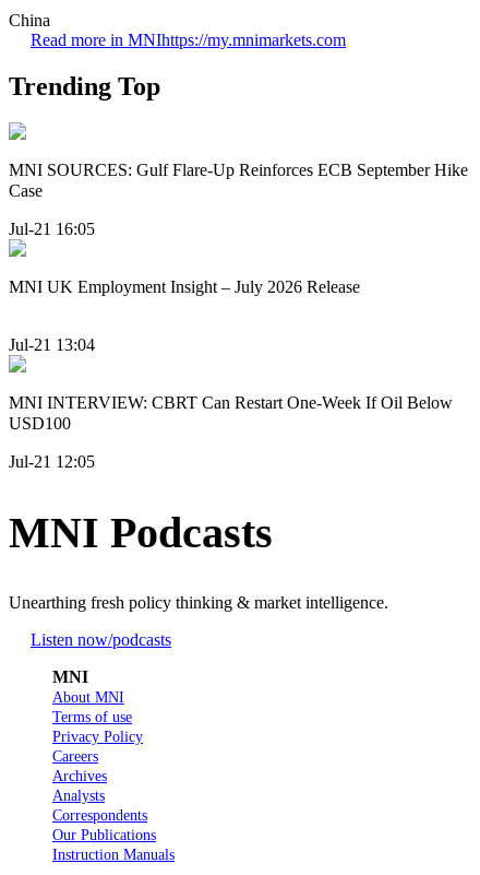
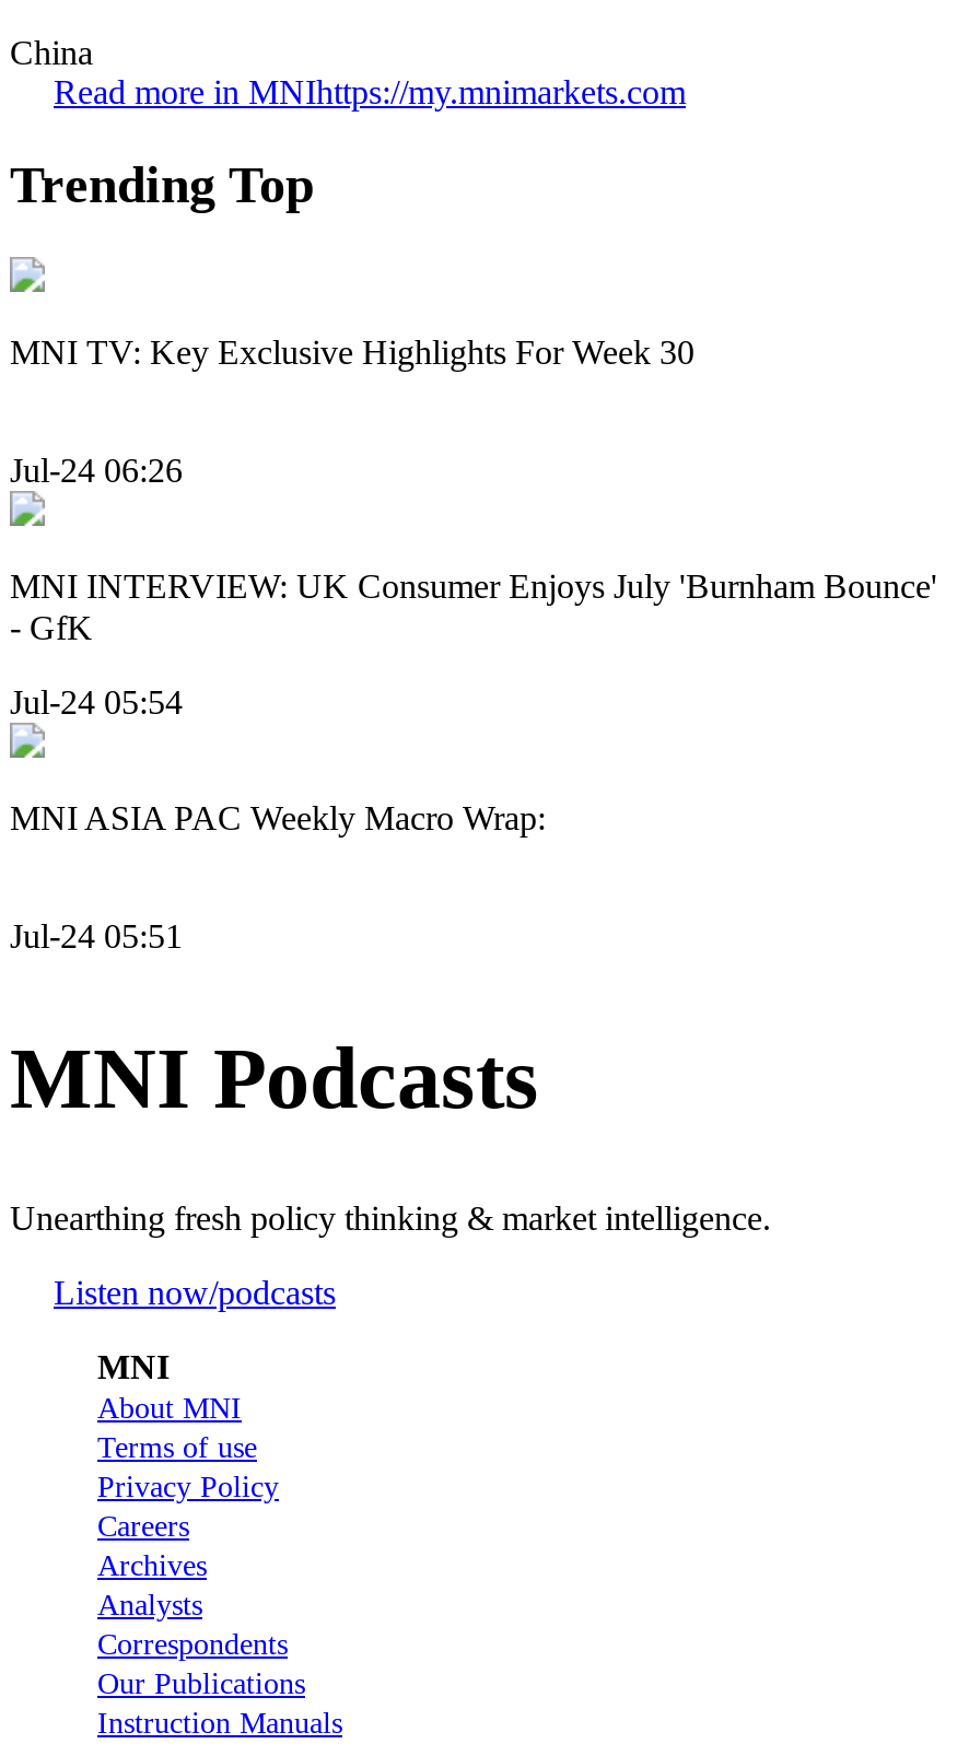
- MNI SOURCES: Gulf Flare-Up Reinforces ECB September Hike
- Case
+ MNI TV: Key Exclusive Highlights For Week 30

- Jul-21 16:05
+ Jul-24 06:26

- MNI UK Employment Insight – July 2026 Release
+ MNI INTERVIEW: UK Consumer Enjoys July 'Burnham Bounce'
+ - GfK

- Jul-21 13:04
+ Jul-24 05:54

- MNI INTERVIEW: CBRT Can Restart One-Week If Oil Below
- USD100
+ MNI ASIA PAC Weekly Macro Wrap:

- Jul-21 12:05
+ Jul-24 05:51
